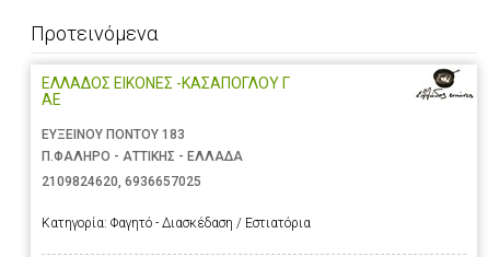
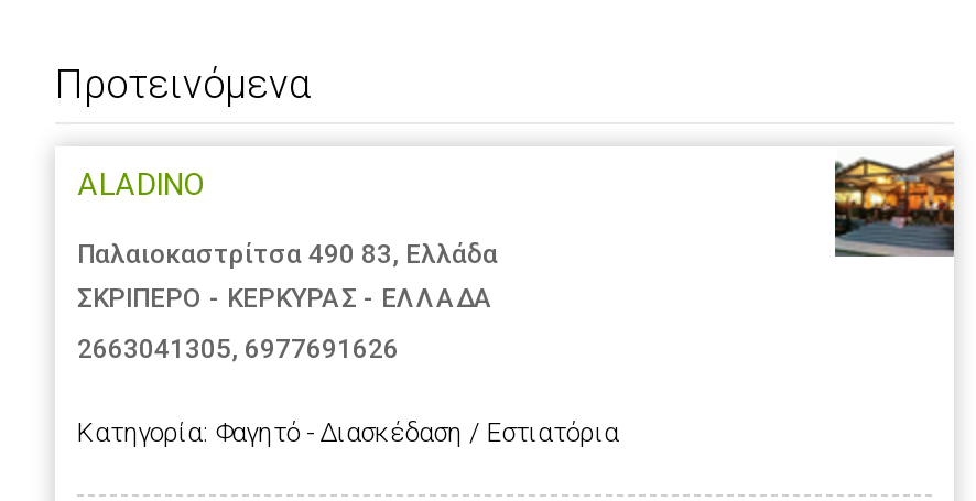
- [image]
+ [image]

- ΕΛΛΑΔΟΣ ΕΙΚΟΝΕΣ -ΚΑΣΑΠΟΓΛΟΥ Γ
- ΑΕ
+ ALADINO

- ΕΥΞΕΙΝΟΥ ΠΟΝΤΟΥ 183
- Π.ΦΑΛΗΡΟ - ΑΤΤΙΚΗΣ - ΕΛΛΑΔΑ
+ Παλαιοκαστρίτσα 490 83, Ελλάδα
+ ΣΚΡΙΠΕΡΟ - ΚΕΡΚΥΡΑΣ - ΕΛΛΑΔΑ

- 2109824620, 6936657025
+ 2663041305, 6977691626
